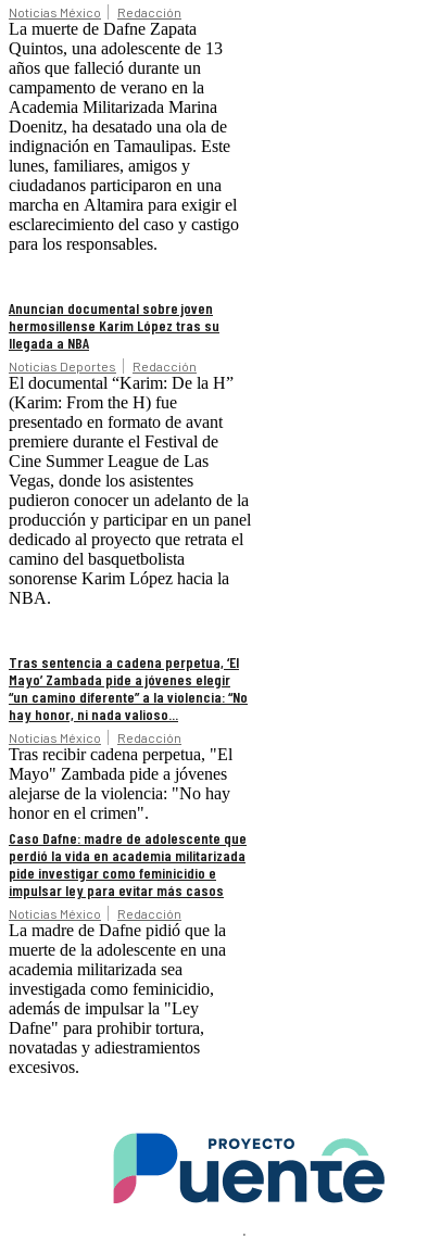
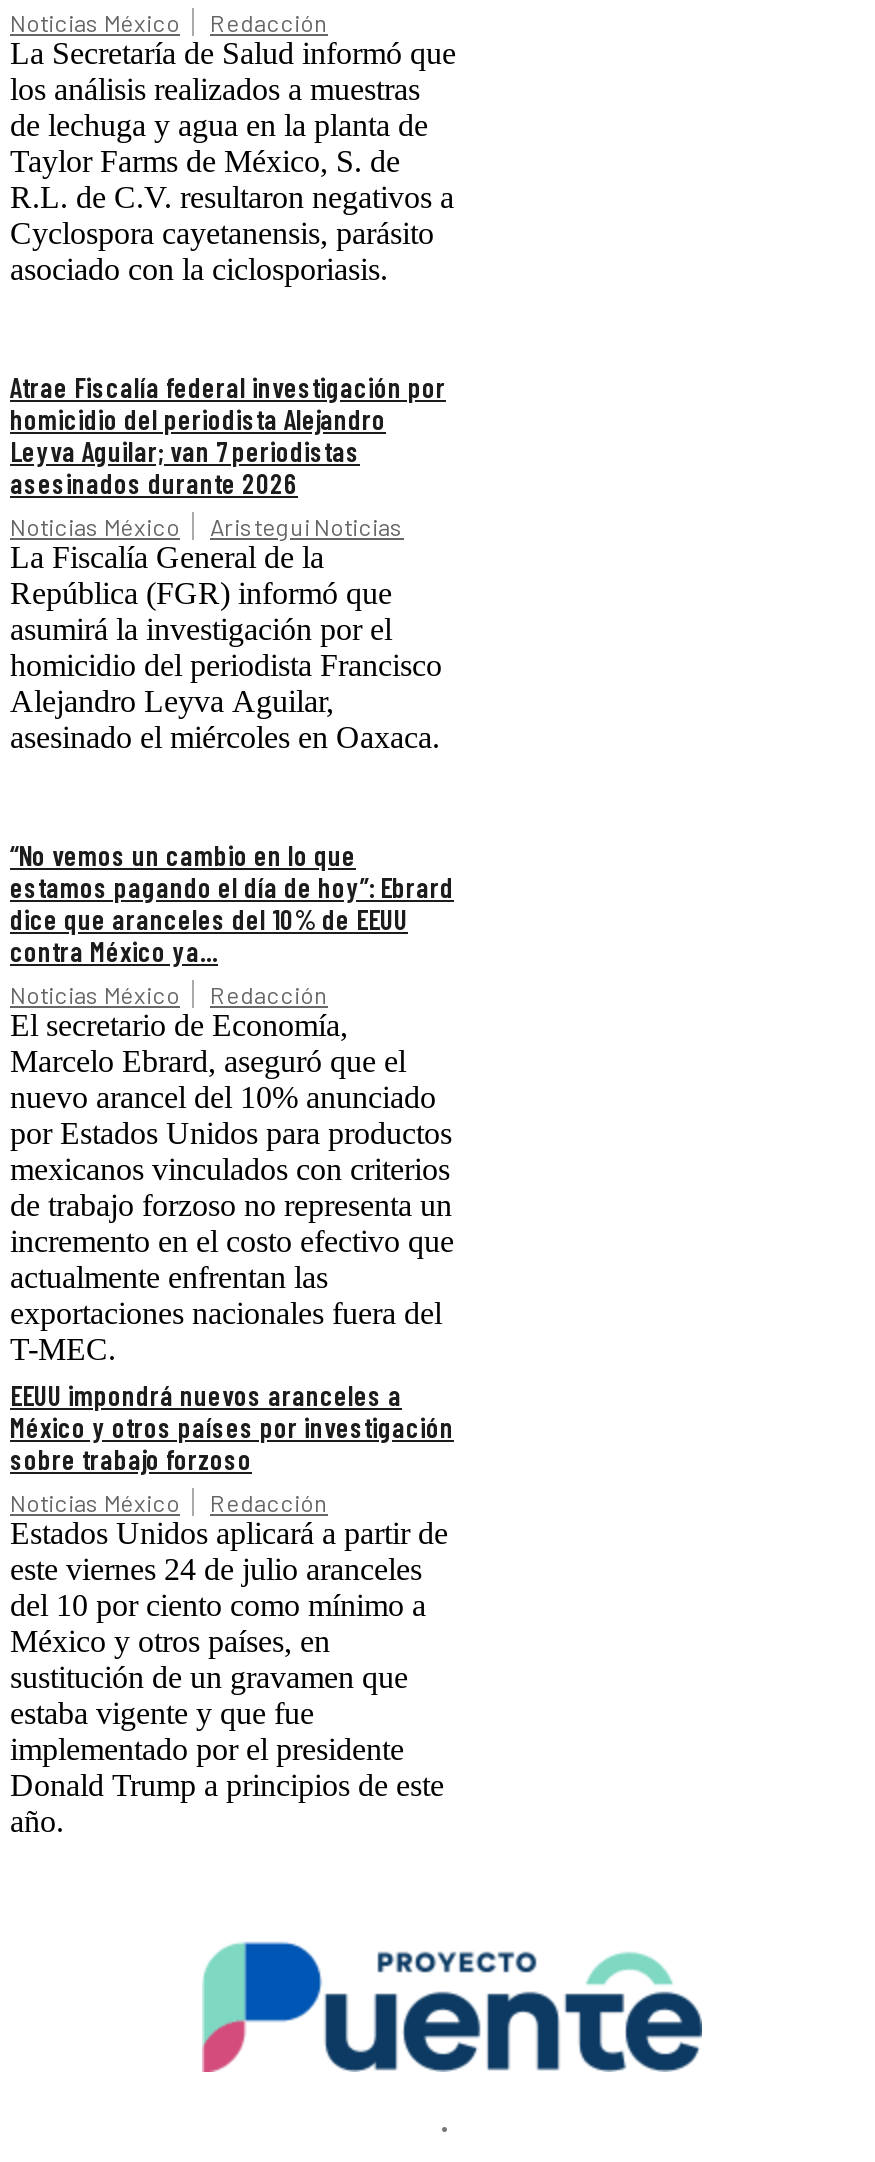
- La muerte de Dafne Zapata
- Quintos, una adolescente de 13
- años que falleció durante un
- campamento de verano en la
- Academia Militarizada Marina
- Doenitz, ha desatado una ola de
- indignación en Tamaulipas. Este
- lunes, familiares, amigos y
- ciudadanos participaron en una
- marcha en Altamira para exigir el
- esclarecimiento del caso y castigo
- para los responsables.
+ La Secretaría de Salud informó que
+ los análisis realizados a muestras
+ de lechuga y agua en la planta de
+ Taylor Farms de México, S. de
+ R.L. de C.V. resultaron negativos a
+ Cyclospora cayetanensis, parásito
+ asociado con la ciclosporiasis.

- Anuncian documental sobre joven
- hermosillense Karim López tras su
- llegada a NBA
- Noticias Deportes
- Redacción
- El documental “Karim: De la H”
- (Karim: From the H) fue
- presentado en formato de avant
- premiere durante el Festival de
- Cine Summer League de Las
- Vegas, donde los asistentes
- pudieron conocer un adelanto de la
- producción y participar en un panel
- dedicado al proyecto que retrata el
- camino del basquetbolista
- sonorense Karim López hacia la
- NBA.
+ Atrae Fiscalía federal investigación por
+ homicidio del periodista Alejandro
+ Leyva Aguilar; van 7 periodistas
+ asesinados durante 2026
+ Noticias México
+ Aristegui Noticias
+ La Fiscalía General de la
+ República (FGR) informó que
+ asumirá la investigación por el
+ homicidio del periodista Francisco
+ Alejandro Leyva Aguilar,
+ asesinado el miércoles en Oaxaca.

- Tras sentencia a cadena perpetua, ‘El
- Mayo’ Zambada pide a jóvenes elegir
- “un camino diferente” a la violencia: “No
- hay honor, ni nada valioso...
+ “No vemos un cambio en lo que
+ estamos pagando el día de hoy”: Ebrard
+ dice que aranceles del 10% de EEUU
+ contra México ya...

moved up: Noticias México | Redacción

- Tras recibir cadena perpetua, "El
- Mayo" Zambada pide a jóvenes
- alejarse de la violencia: "No hay
- honor en el crimen".
- Caso Dafne: madre de adolescente que
- perdió la vida en academia militarizada
- pide investigar como feminicidio e
- impulsar ley para evitar más casos
+ El secretario de Economía,
+ Marcelo Ebrard, aseguró que el
+ nuevo arancel del 10% anunciado
+ por Estados Unidos para productos
+ mexicanos vinculados con criterios
+ de trabajo forzoso no representa un
+ incremento en el costo efectivo que
+ actualmente enfrentan las
+ exportaciones nacionales fuera del
+ T-MEC.
+ EEUU impondrá nuevos aranceles a
+ México y otros países por investigación
+ sobre trabajo forzoso

moved up: Noticias México | Redacción

- La madre de Dafne pidió que la
- muerte de la adolescente en una
- academia militarizada sea
- investigada como feminicidio,
- además de impulsar la "Ley
- Dafne" para prohibir tortura,
- novatadas y adiestramientos
- excesivos.
+ Estados Unidos aplicará a partir de
+ este viernes 24 de julio aranceles
+ del 10 por ciento como mínimo a
+ México y otros países, en
+ sustitución de un gravamen que
+ estaba vigente y que fue
+ implementado por el presidente
+ Donald Trump a principios de este
+ año.
